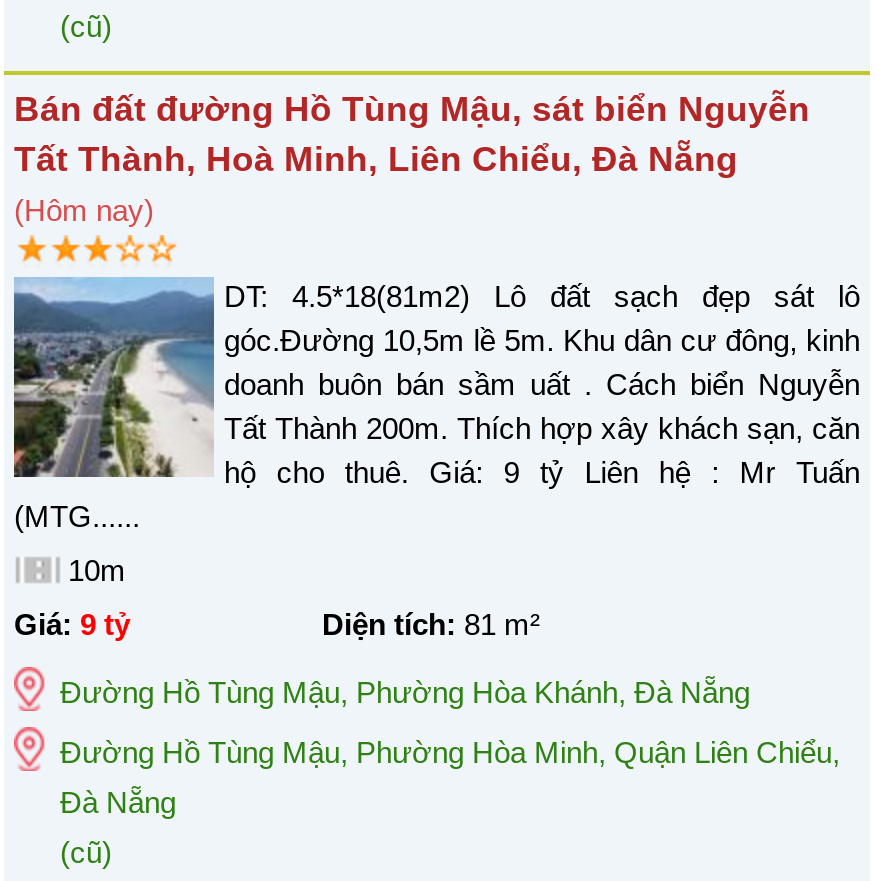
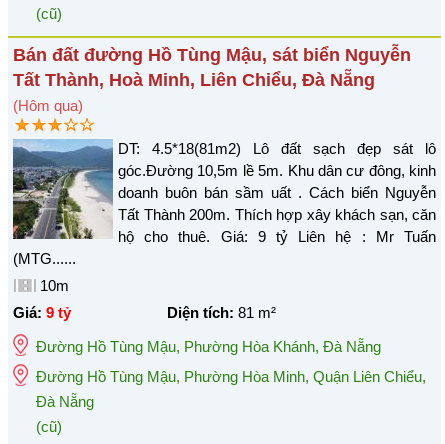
- (Hôm nay)
+ (Hôm qua)
